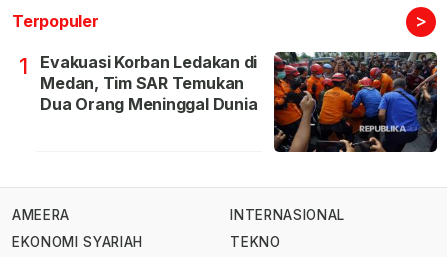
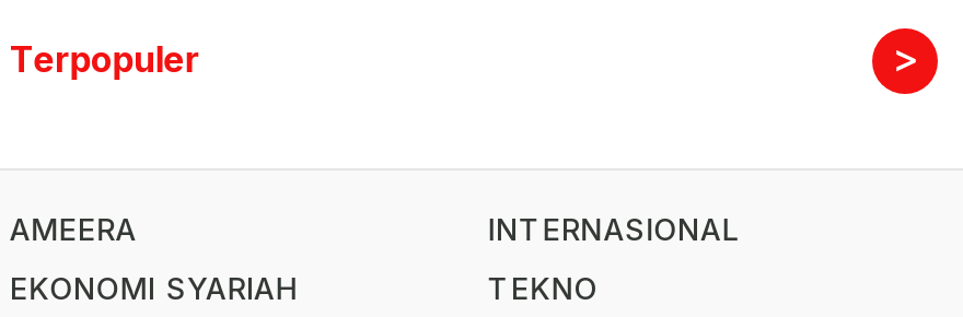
- [image]
- 1
- Evakuasi Korban Ledakan di
- Medan, Tim SAR Temukan
- Dua Orang Meninggal Dunia
